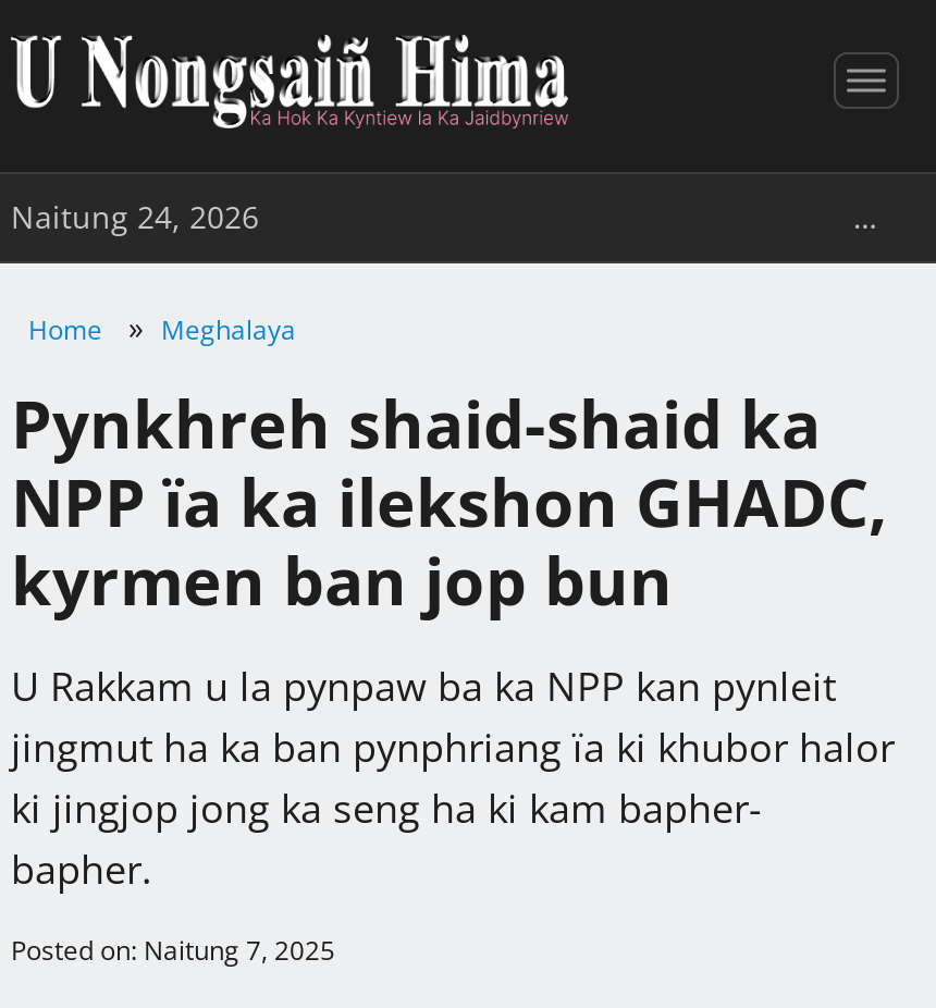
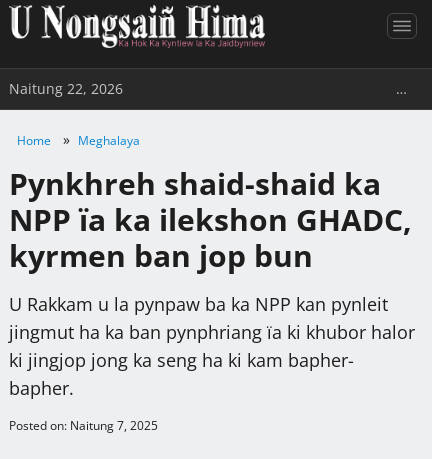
- Naitung 24, 2026
+ Naitung 22, 2026
